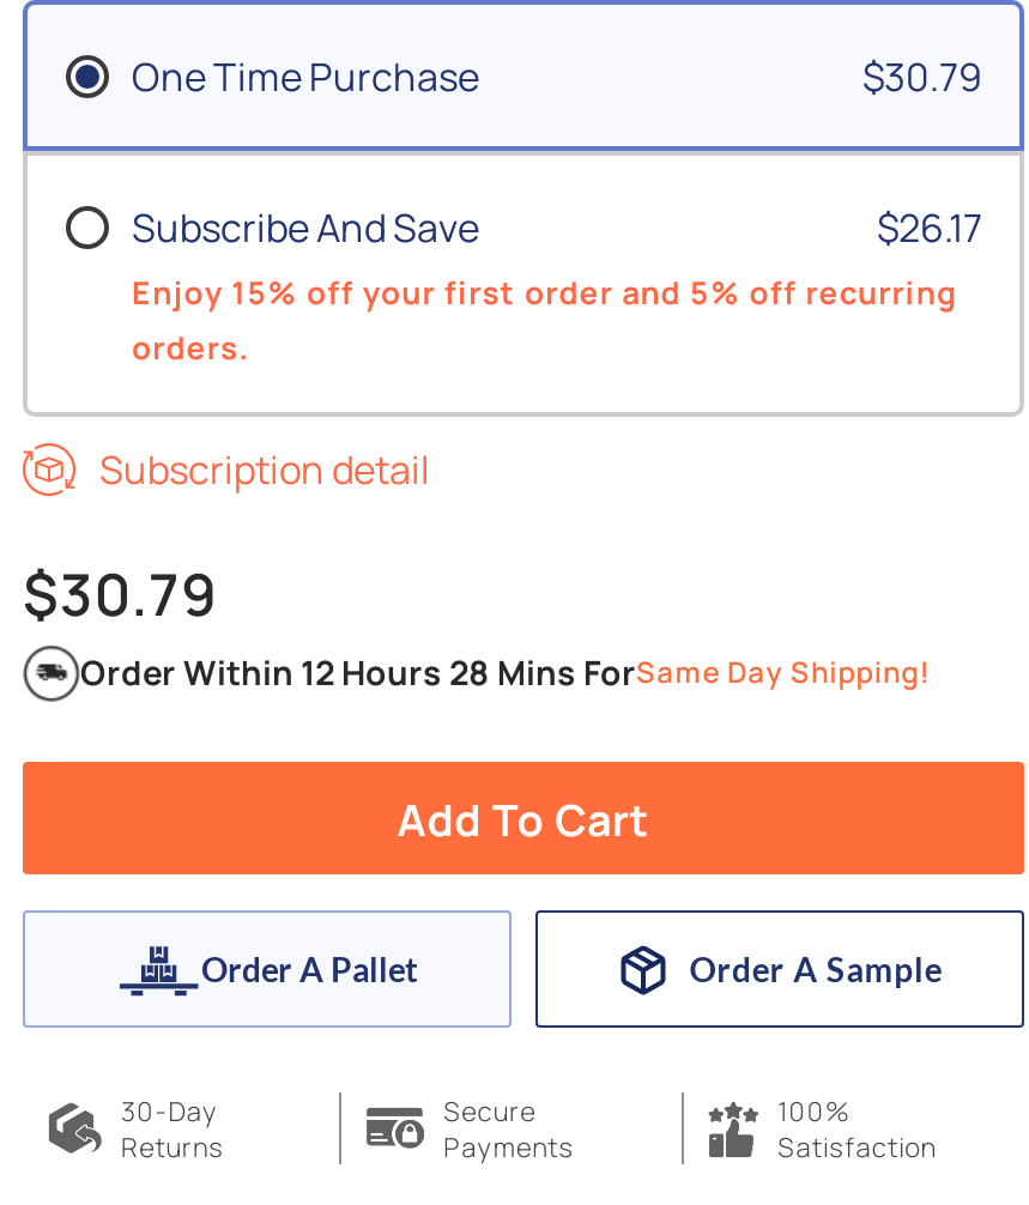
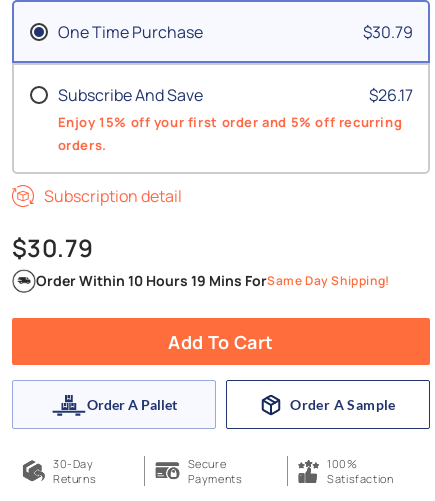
- Order Within 12 Hours 28 Mins ForSame Day Shipping!
+ Order Within 10 Hours 19 Mins ForSame Day Shipping!
